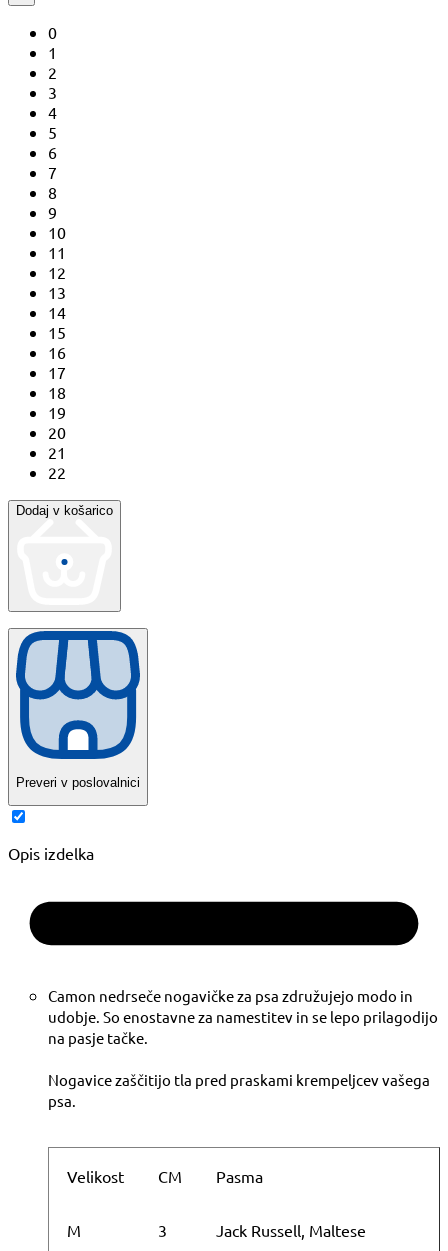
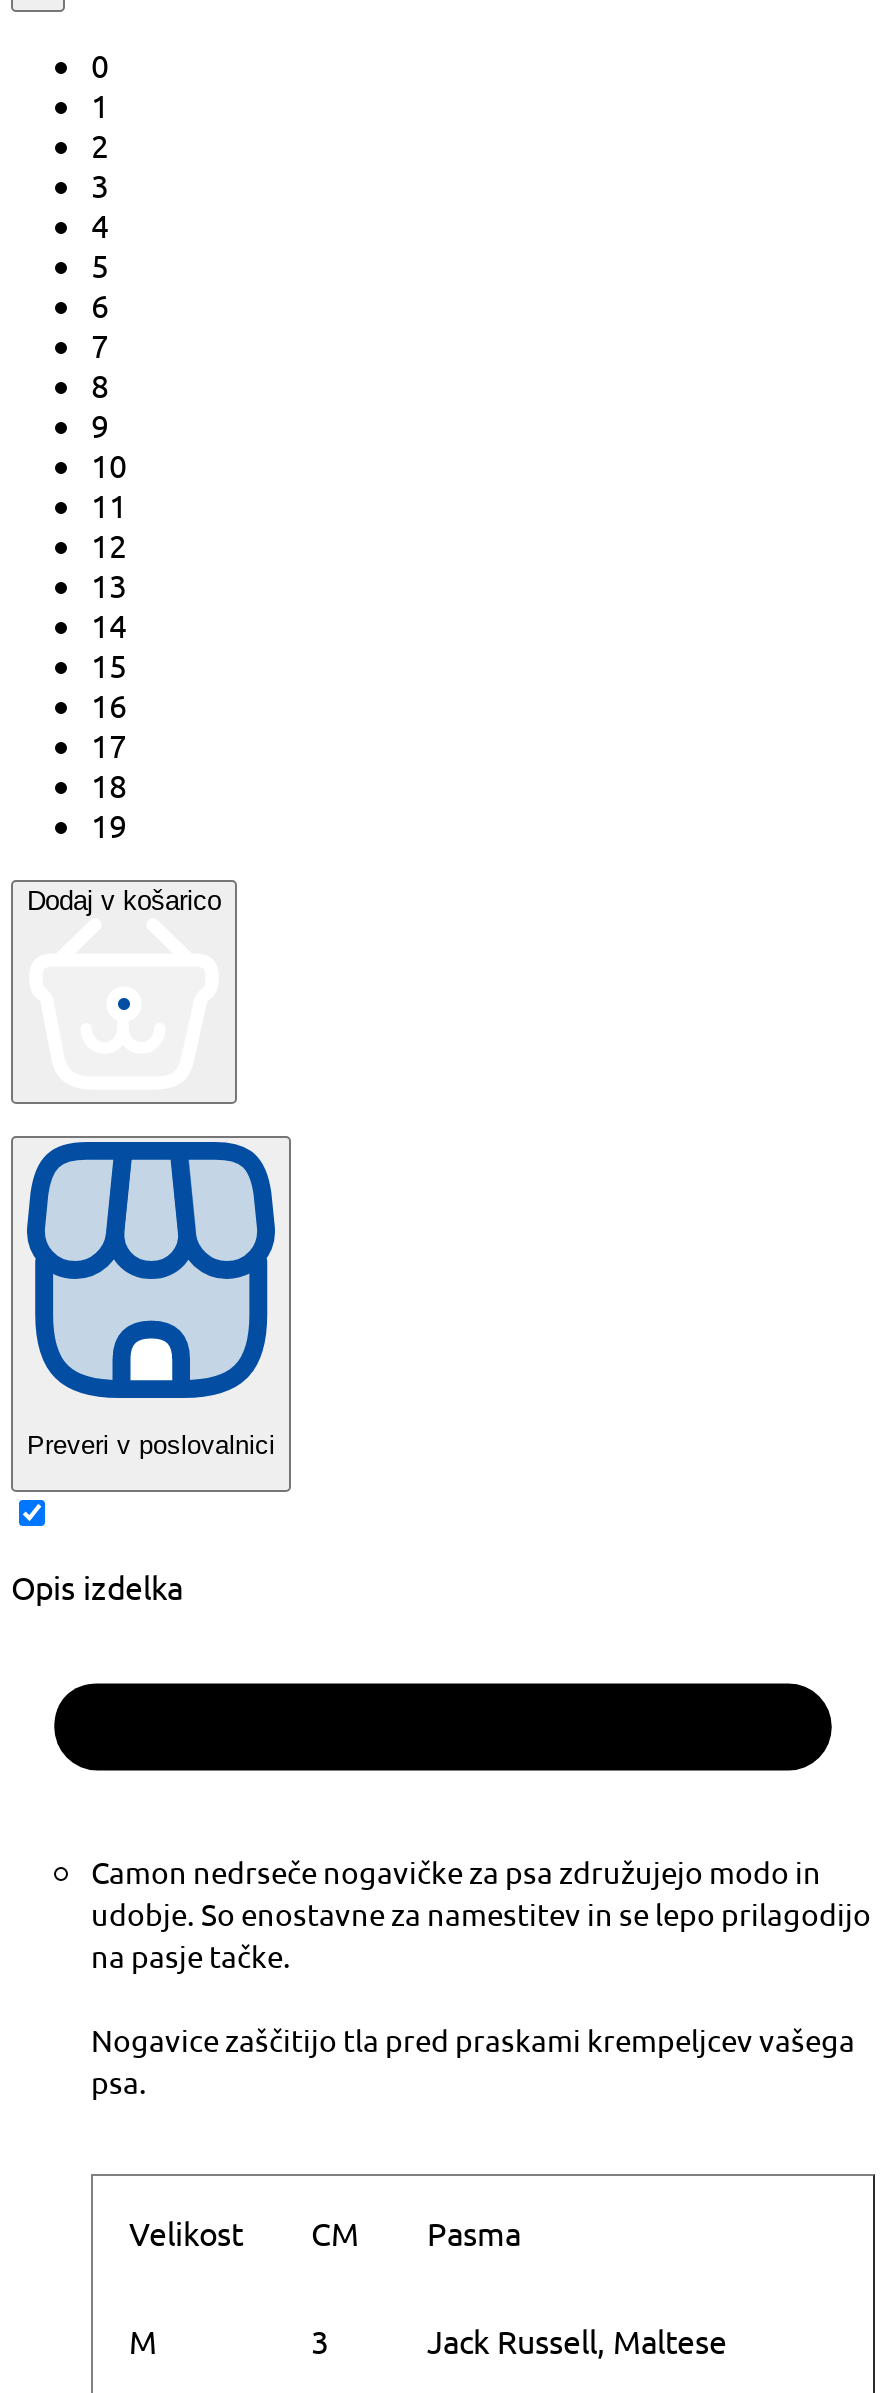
- 20
- 21
- 22
